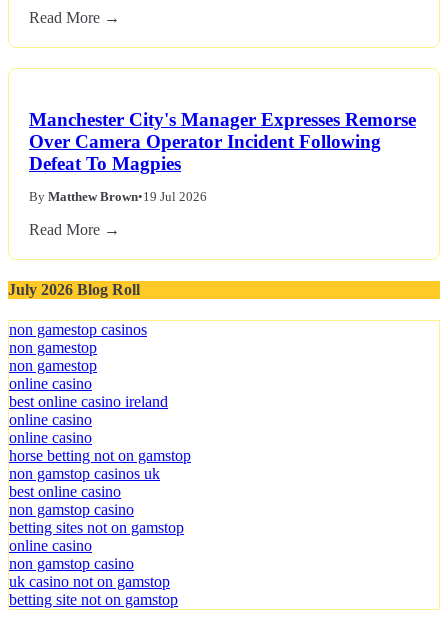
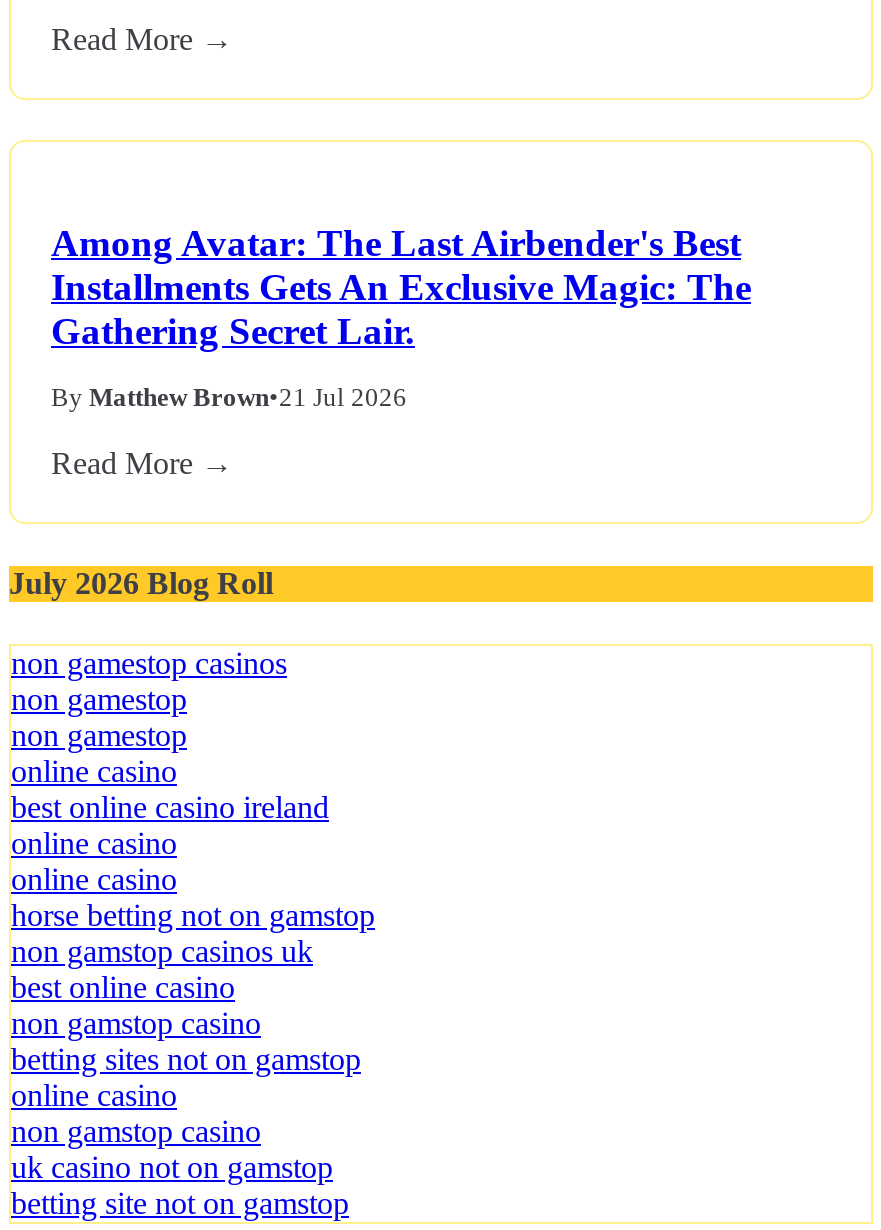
- Manchester City's Manager Expresses Remorse
- Over Camera Operator Incident Following
- Defeat To Magpies
+ Among Avatar: The Last Airbender's Best
+ Installments Gets An Exclusive Magic: The
+ Gathering Secret Lair.

- By Matthew Brown•19 Jul 2026
+ By Matthew Brown•21 Jul 2026
